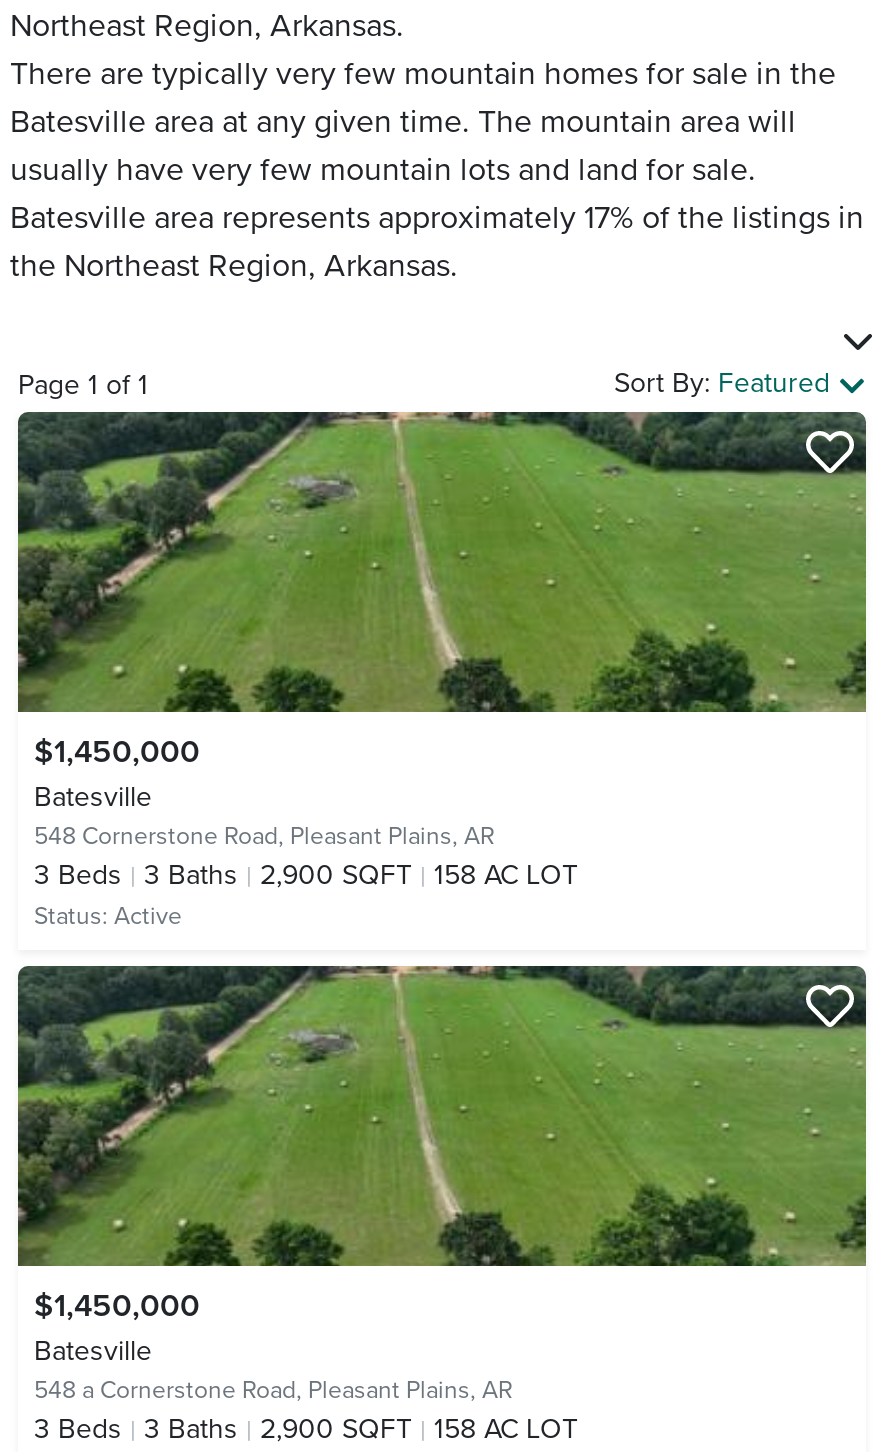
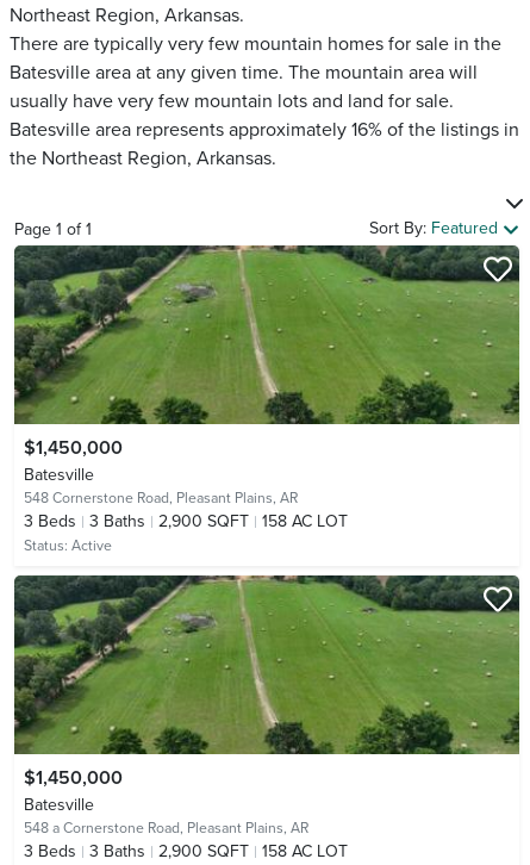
- Batesville area represents approximately 17% of the listings in
+ Batesville area represents approximately 16% of the listings in
